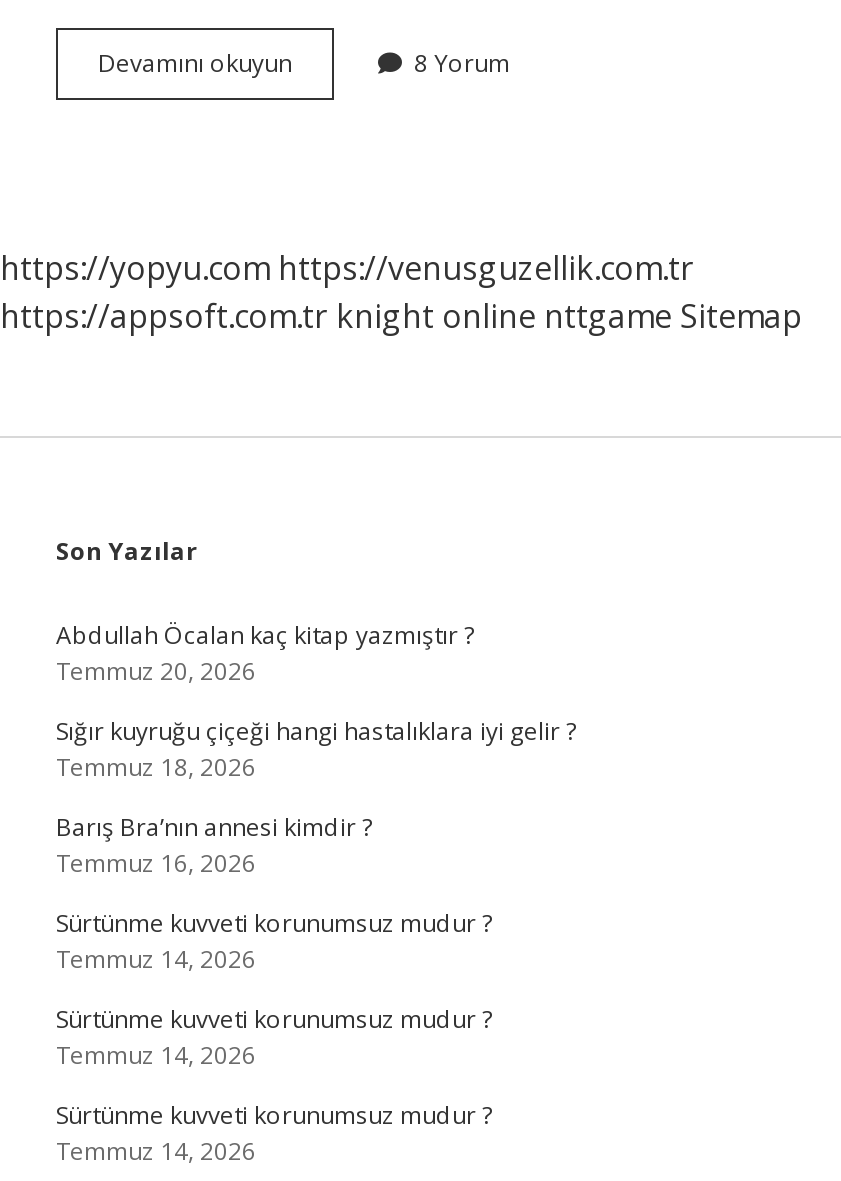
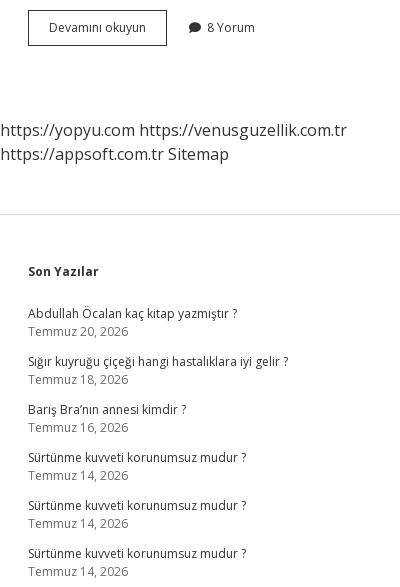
- https://appsoft.com.tr knight online nttgame Sitemap
+ https://appsoft.com.tr Sitemap
